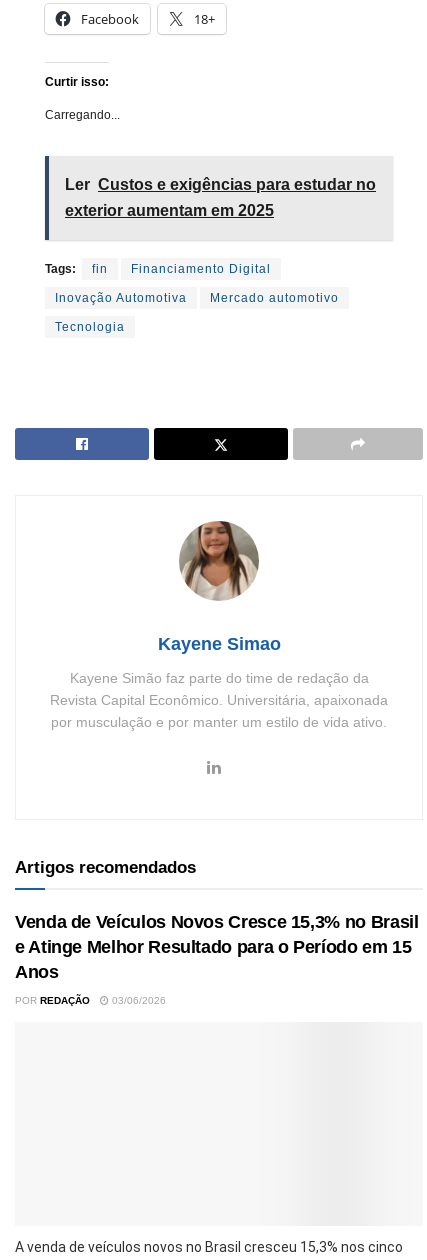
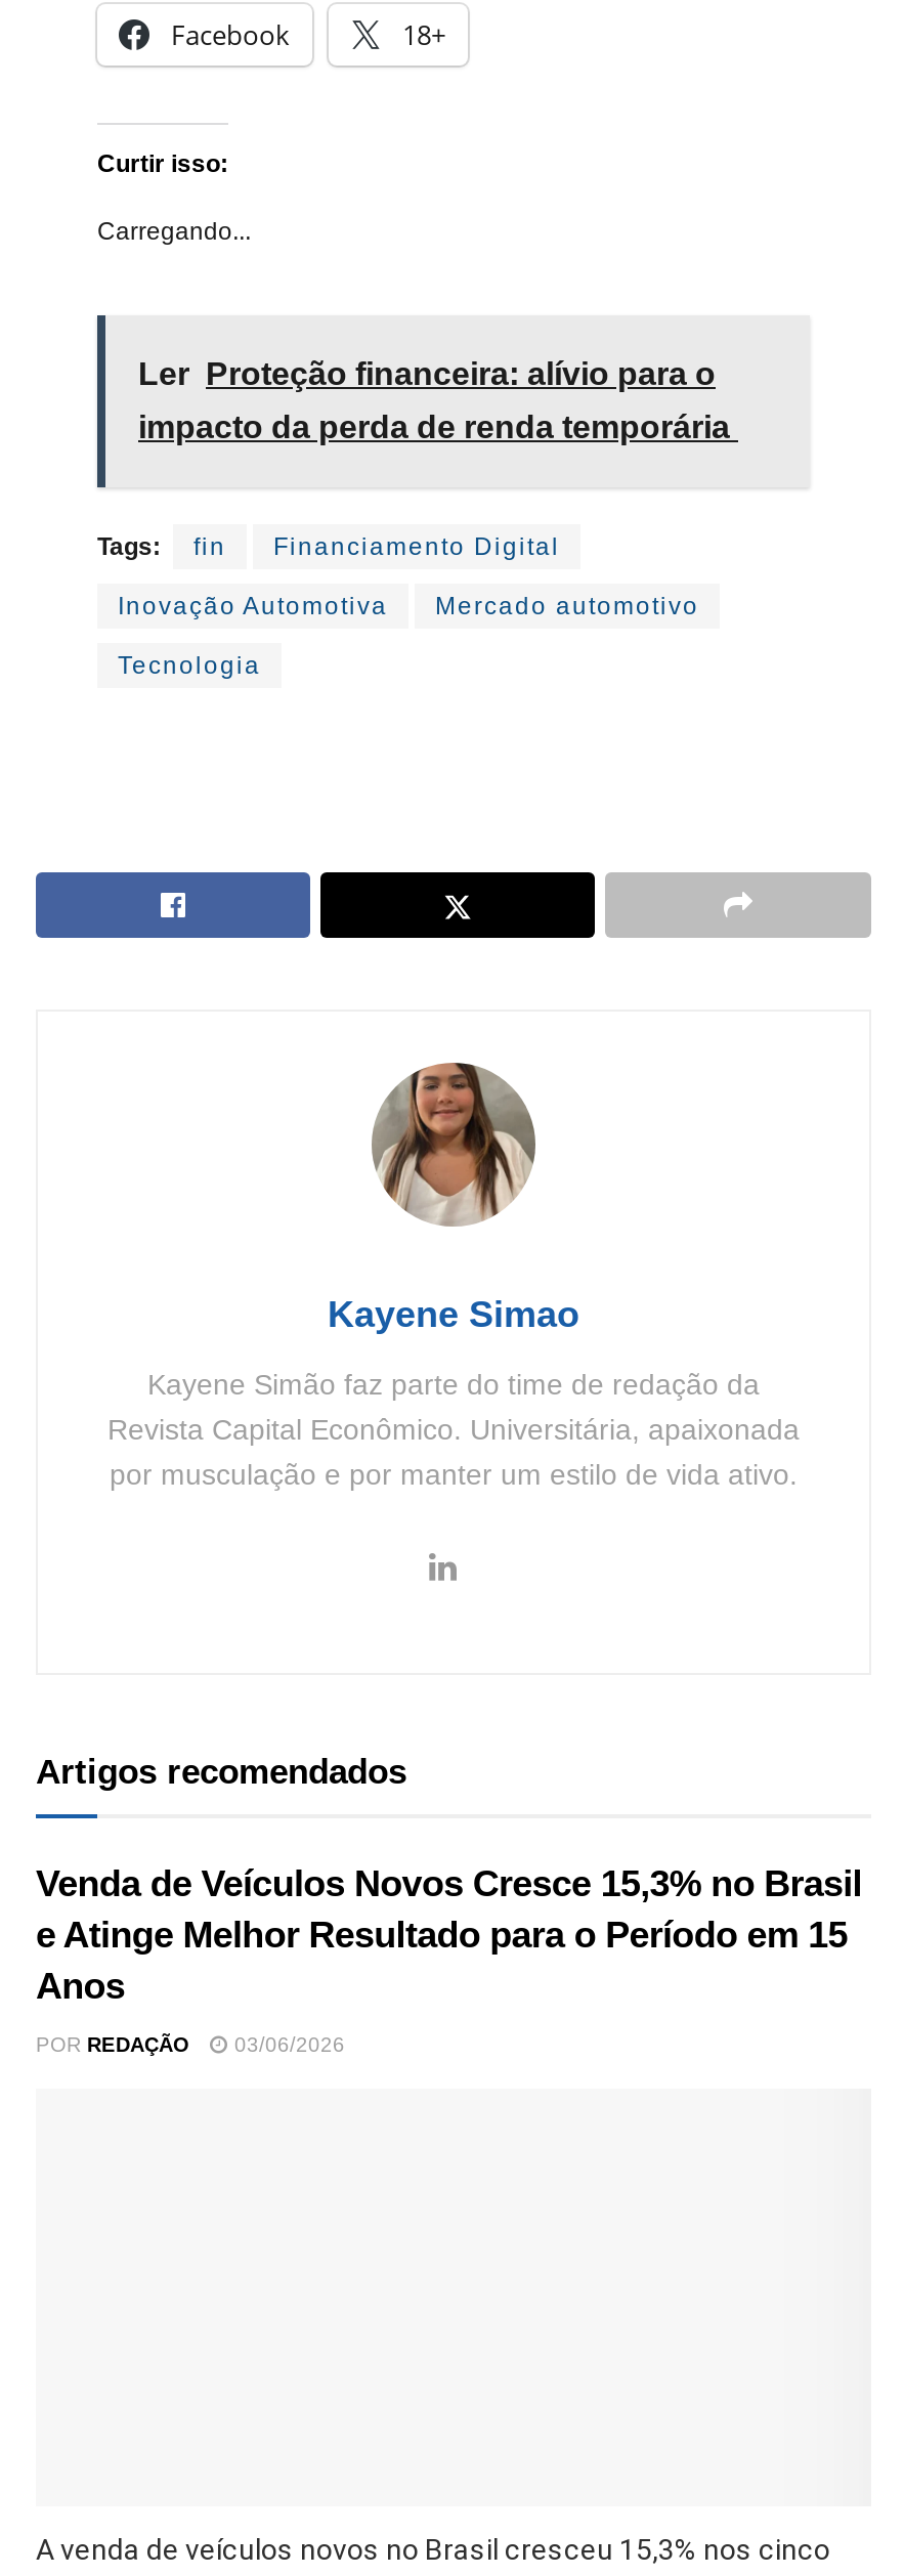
- Ler Custos e exigências para estudar no
+ Ler Proteção financeira: alívio para o

- exterior aumentam em 2025
+ impacto da perda de renda temporária
